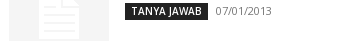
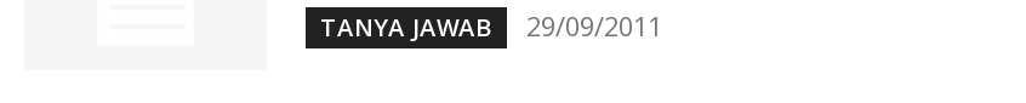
- TANYA JAWAB 07/01/2013
+ TANYA JAWAB 29/09/2011
